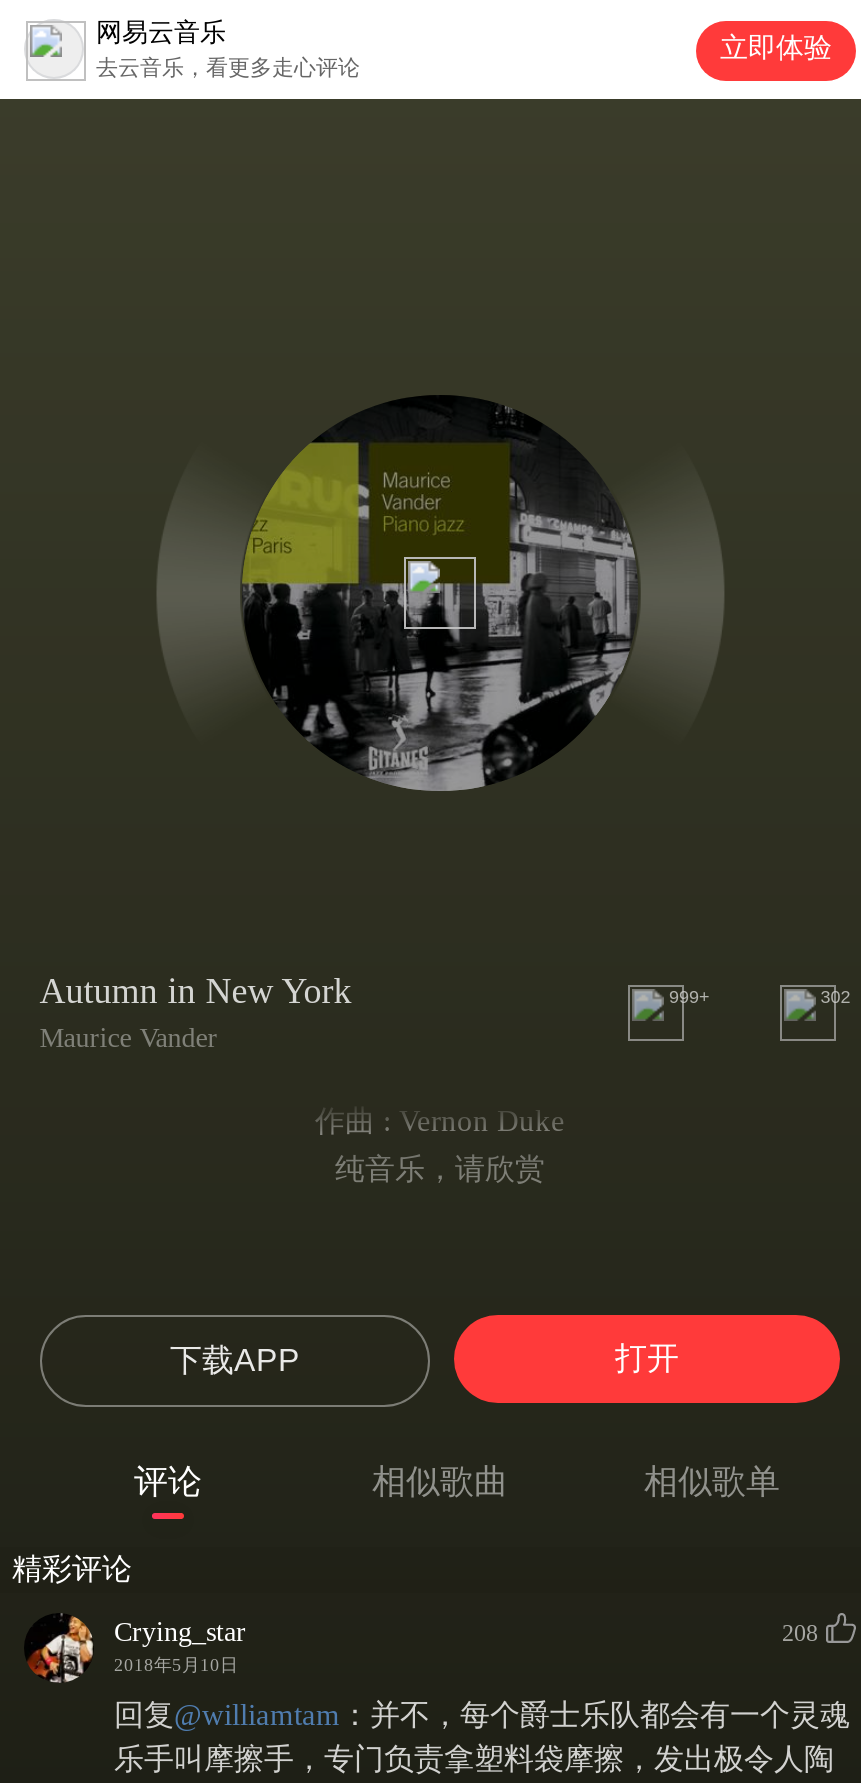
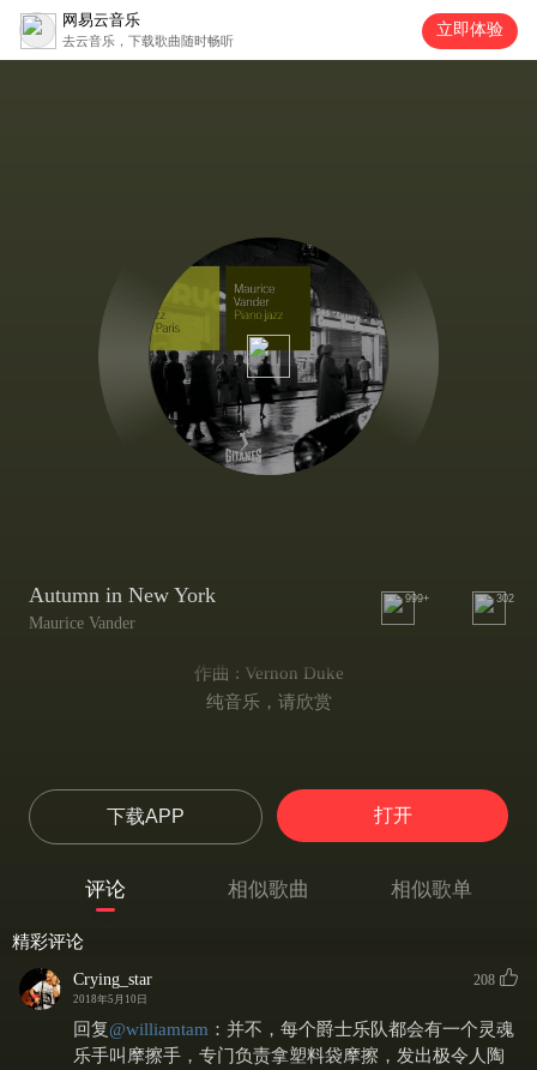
- 去云音乐，看更多走心评论
+ 去云音乐，下载歌曲随时畅听
